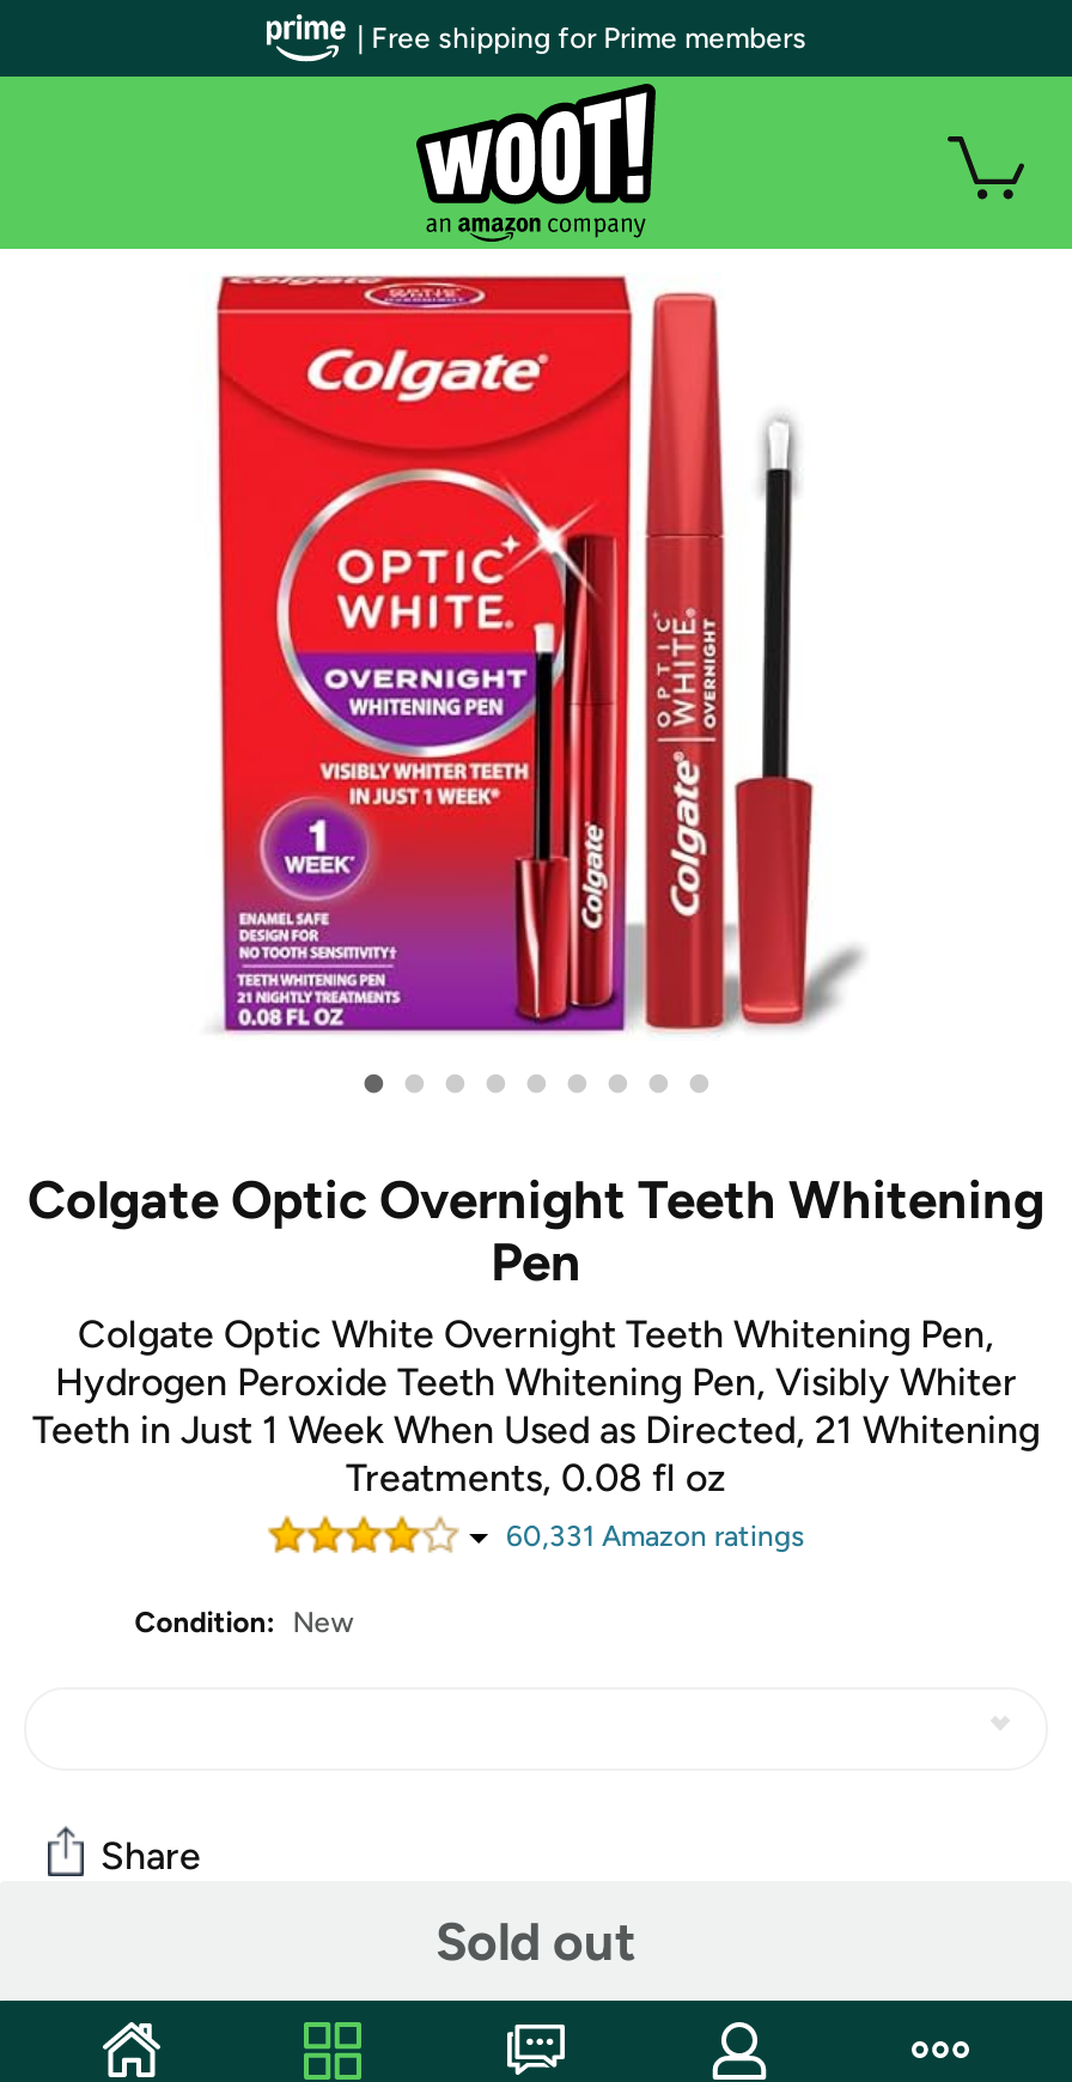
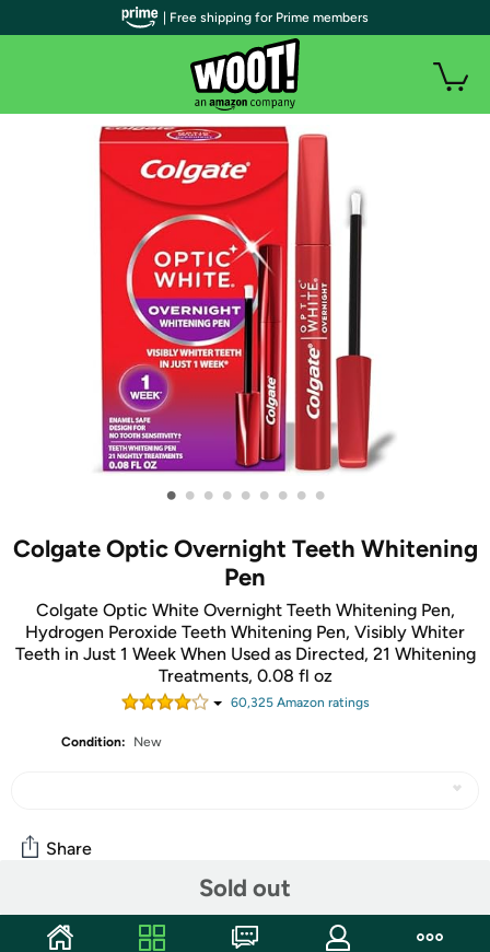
- 60,331 Amazon ratings
+ 60,325 Amazon ratings
